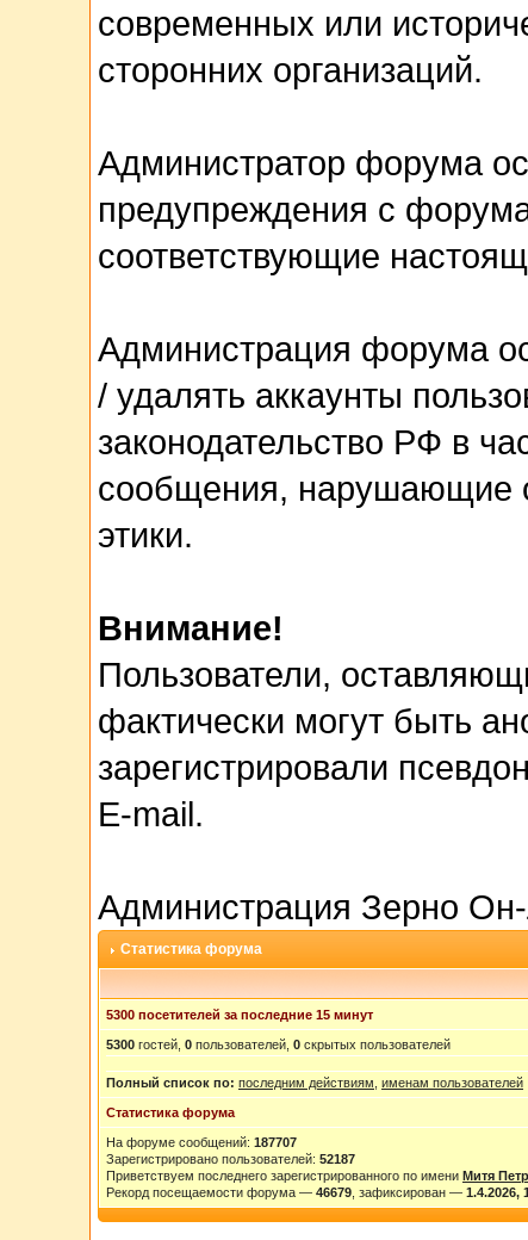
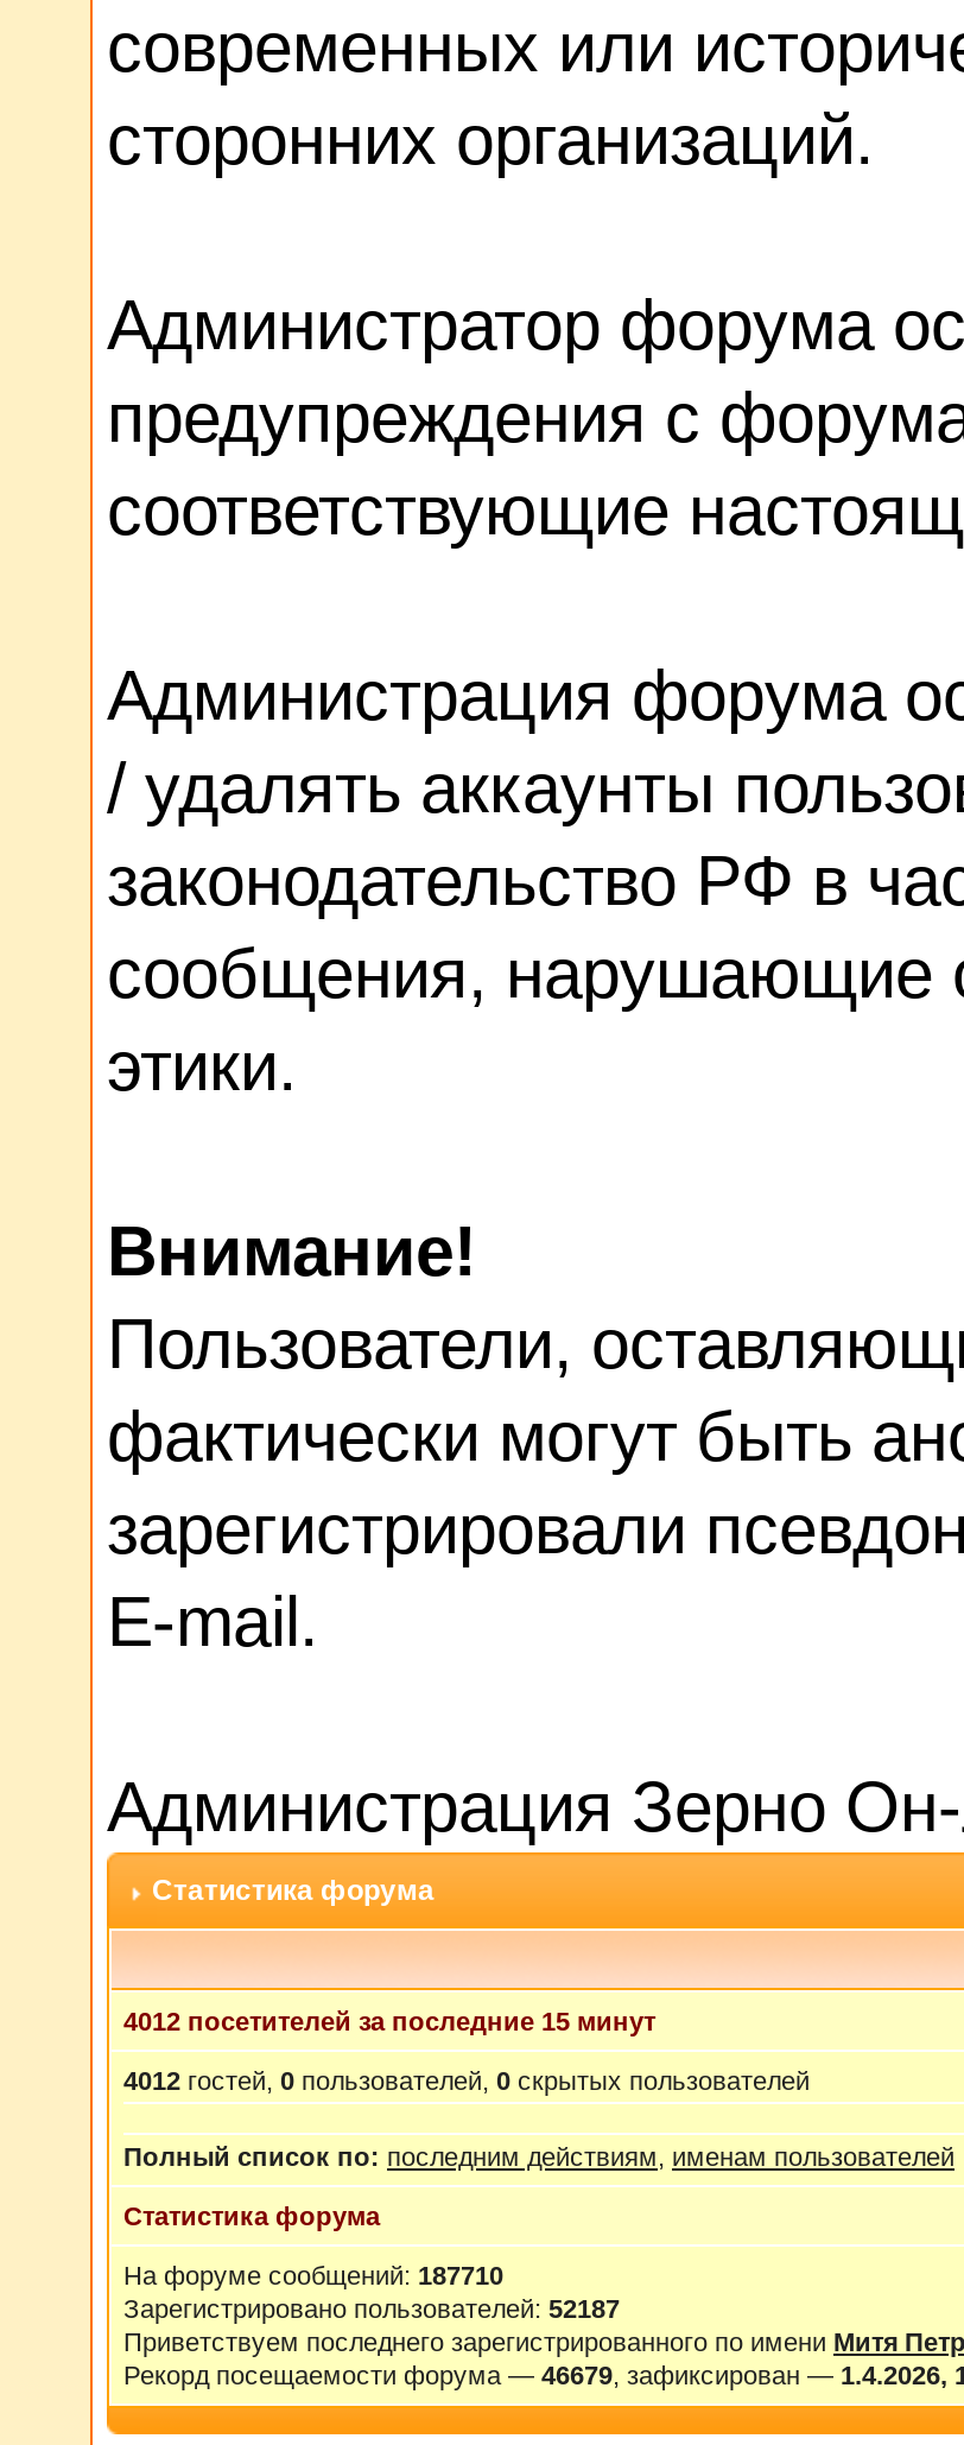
- 5300 посетителей за последние 15 минут
+ 4012 посетителей за последние 15 минут

- 5300 гостей, 0 пользователей, 0 скрытых пользователей
+ 4012 гостей, 0 пользователей, 0 скрытых пользователей

- На форуме сообщений: 187707
+ На форуме сообщений: 187710
